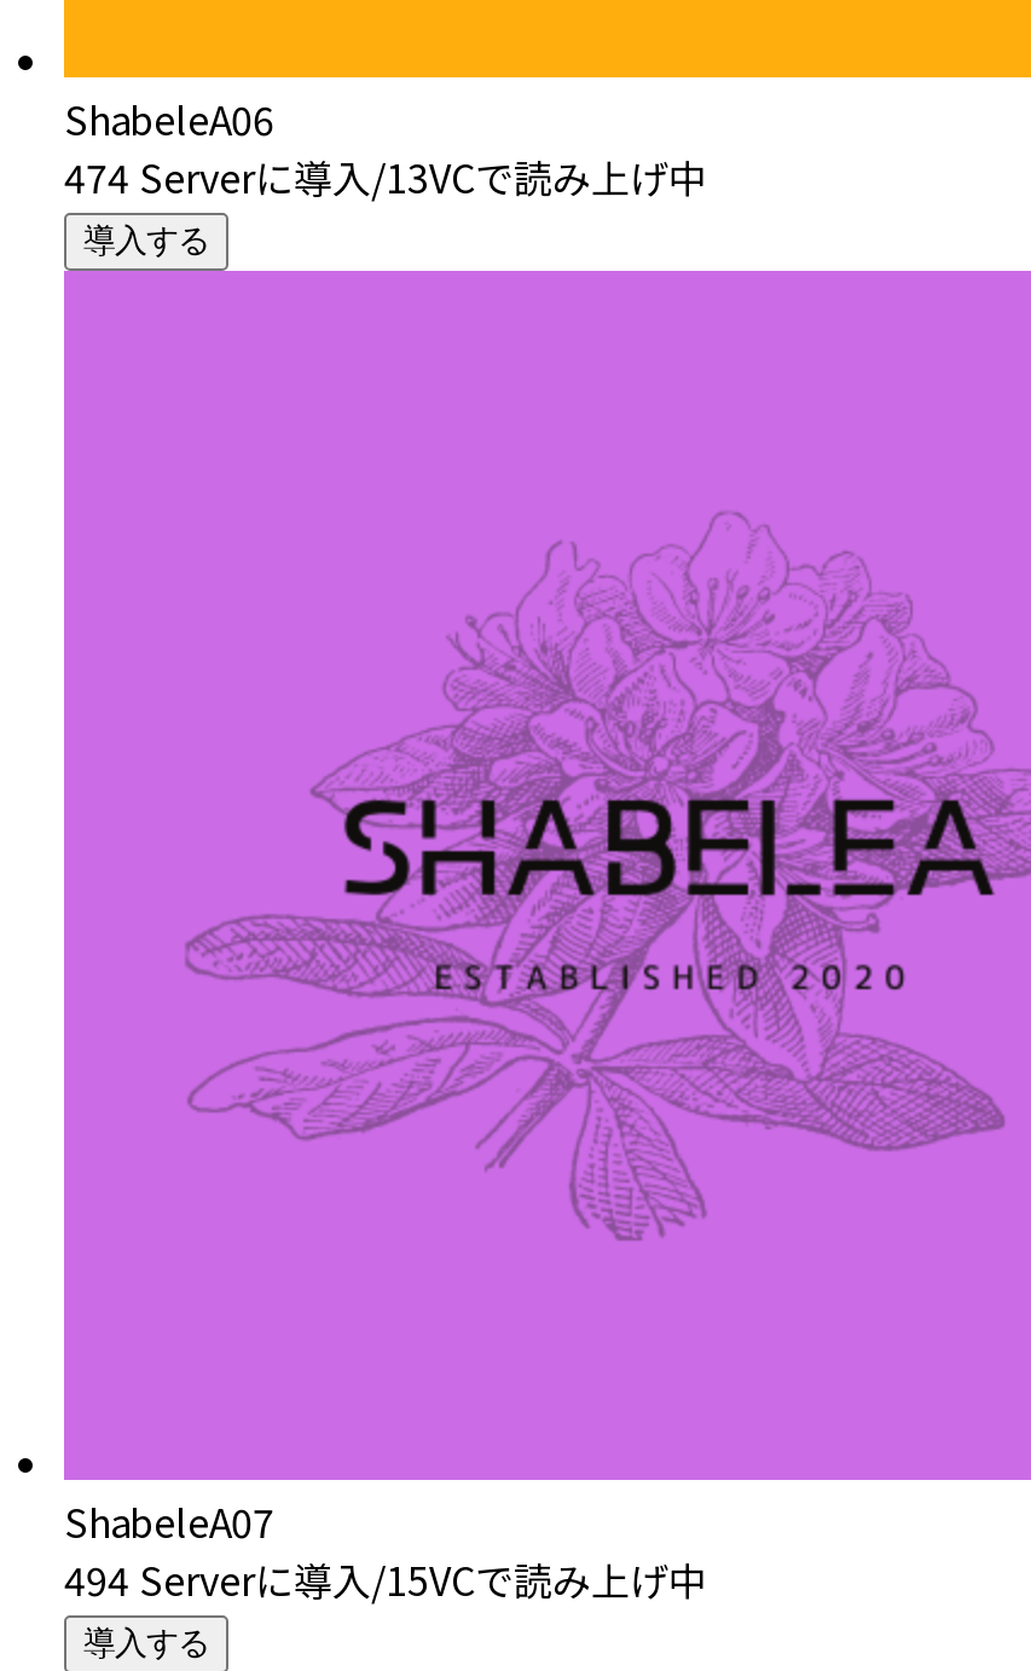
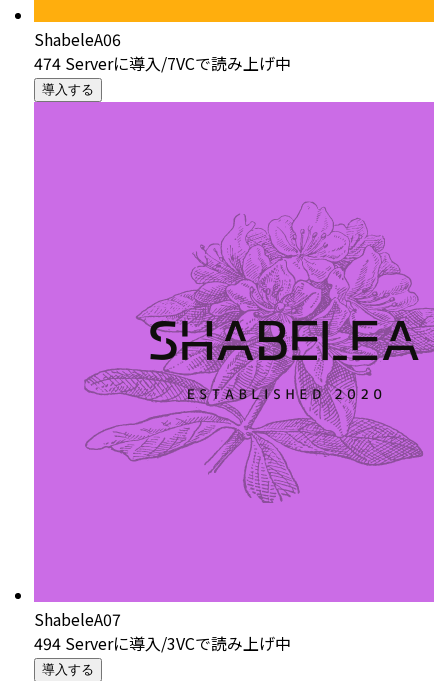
- 474 Serverに導入/13VCで読み上げ中
+ 474 Serverに導入/7VCで読み上げ中

- 494 Serverに導入/15VCで読み上げ中
+ 494 Serverに導入/3VCで読み上げ中
